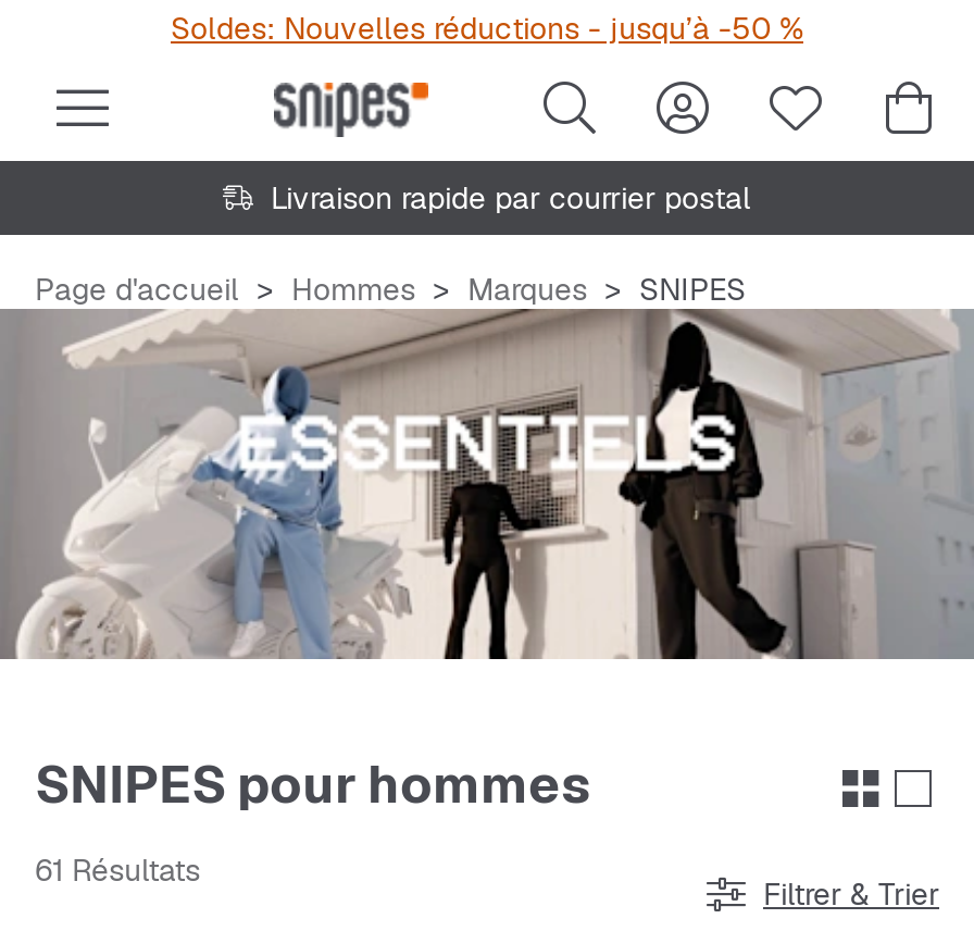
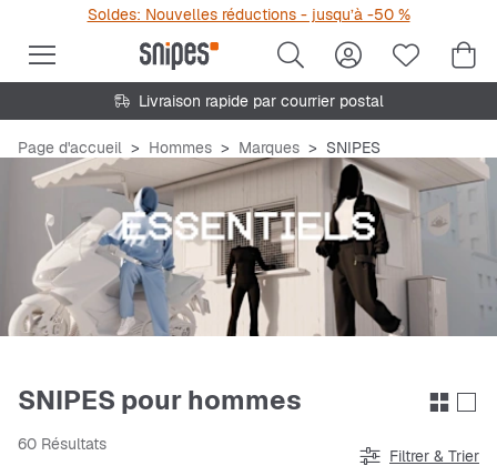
- 61 Résultats
+ 60 Résultats
